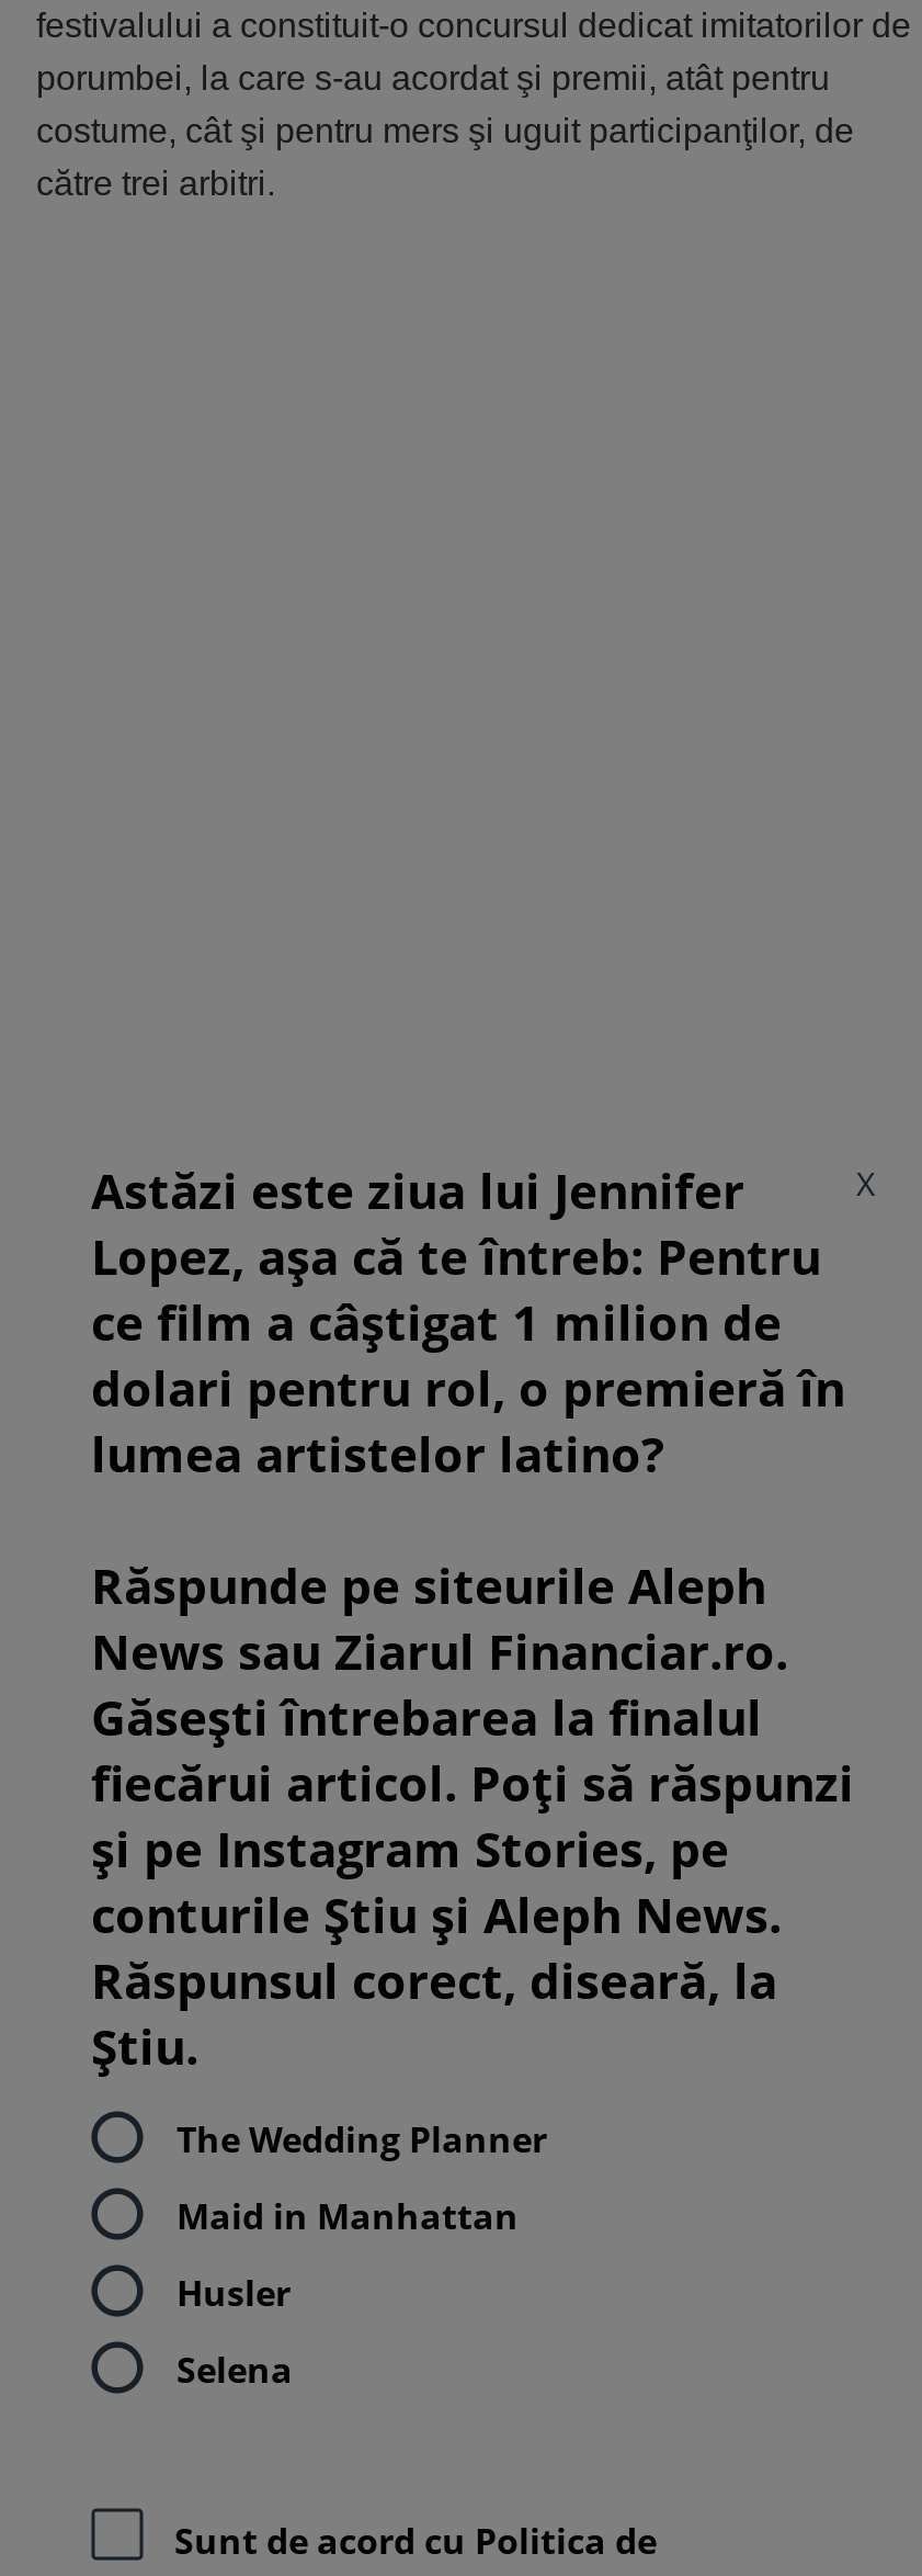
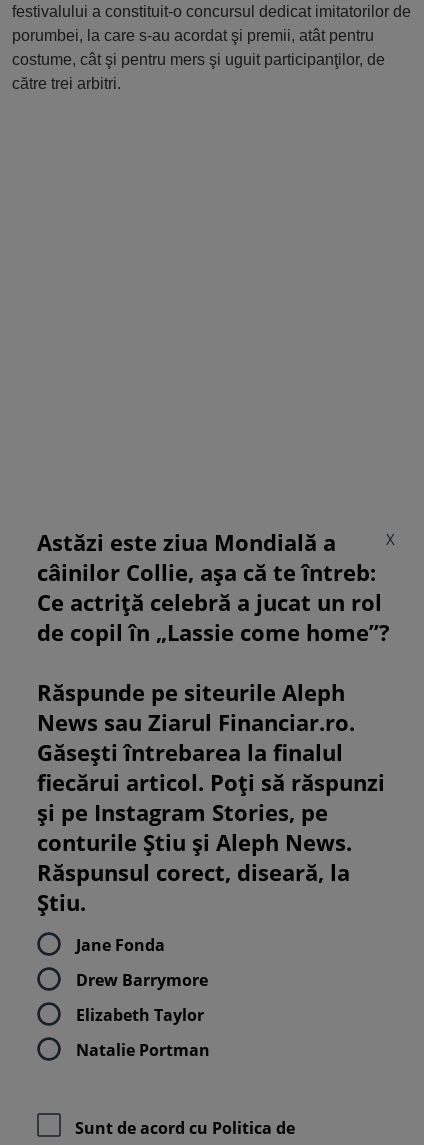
- Astăzi este ziua lui Jennifer
- Lopez, așa că te întreb: Pentru
- ce film a câștigat 1 milion de
- dolari pentru rol, o premieră în
- lumea artistelor latino?
+ Astăzi este ziua Mondială a
+ câinilor Collie, așa că te întreb:
+ Ce actriță celebră a jucat un rol
+ de copil în „Lassie come home”?

- The Wedding Planner
+ Jane Fonda

- Maid in Manhattan
+ Drew Barrymore

- Husler
+ Elizabeth Taylor

- Selena
+ Natalie Portman
